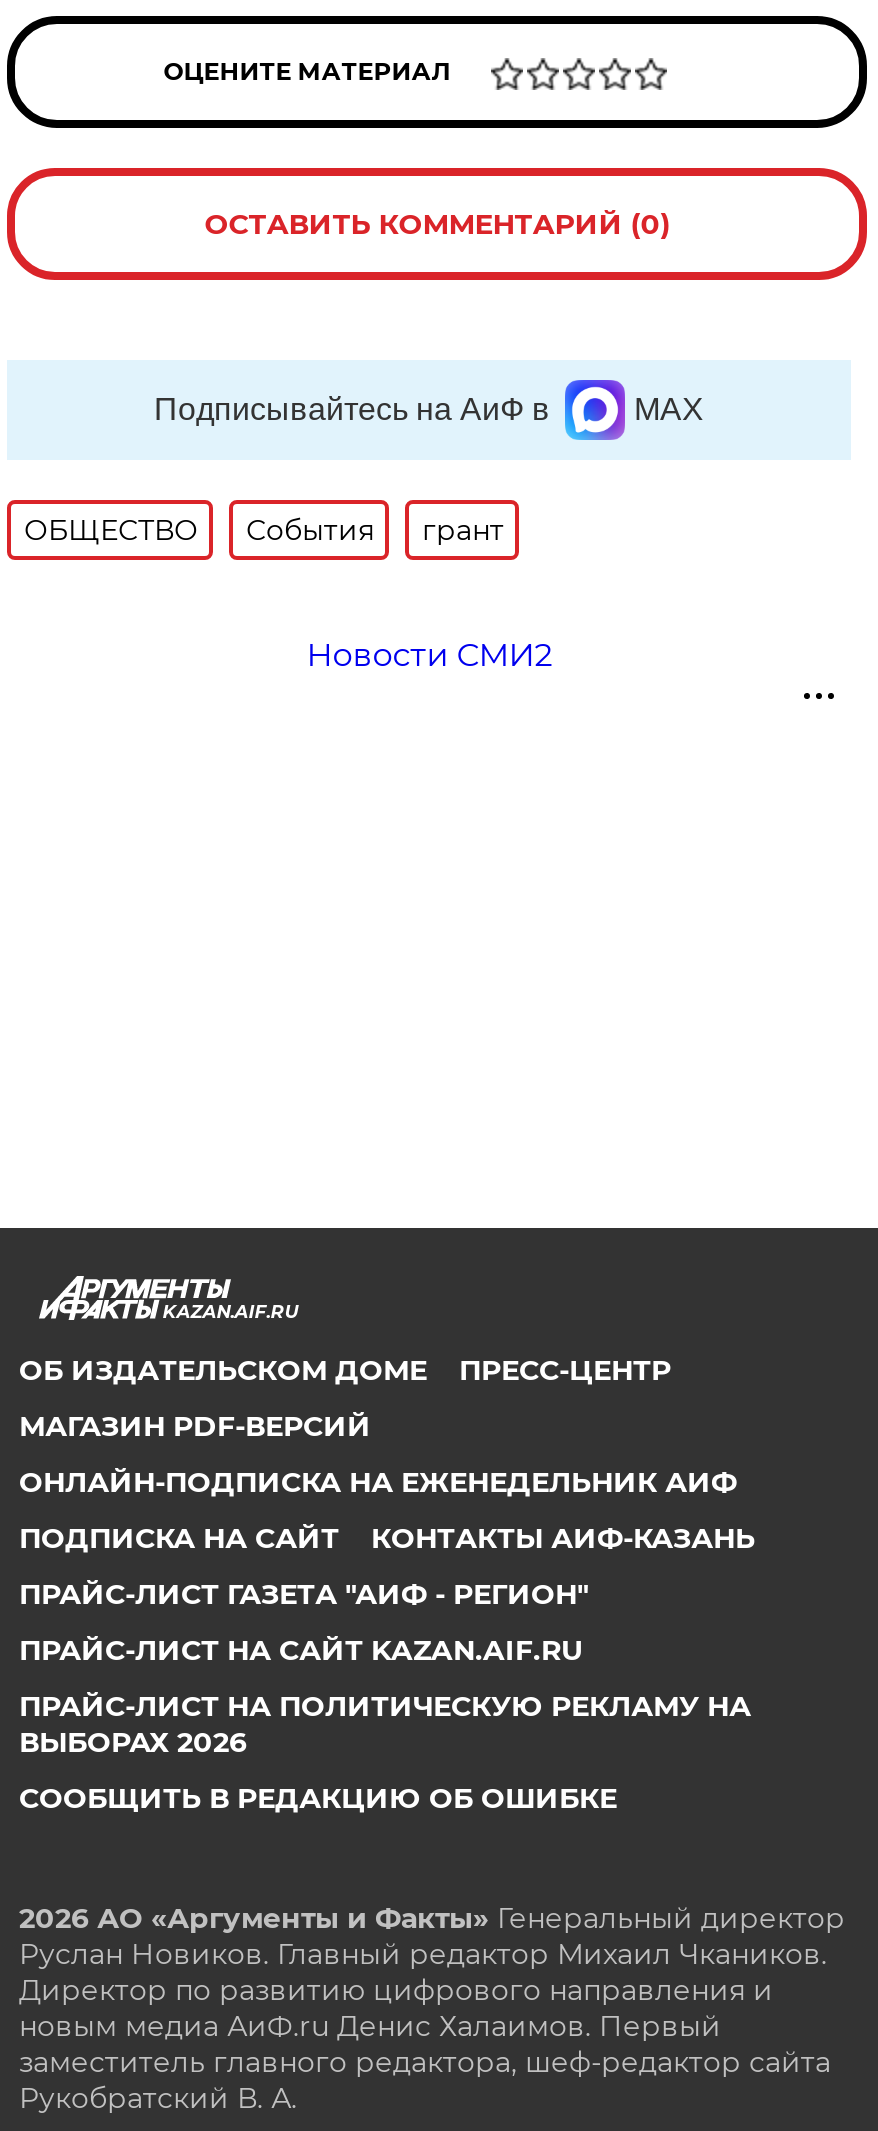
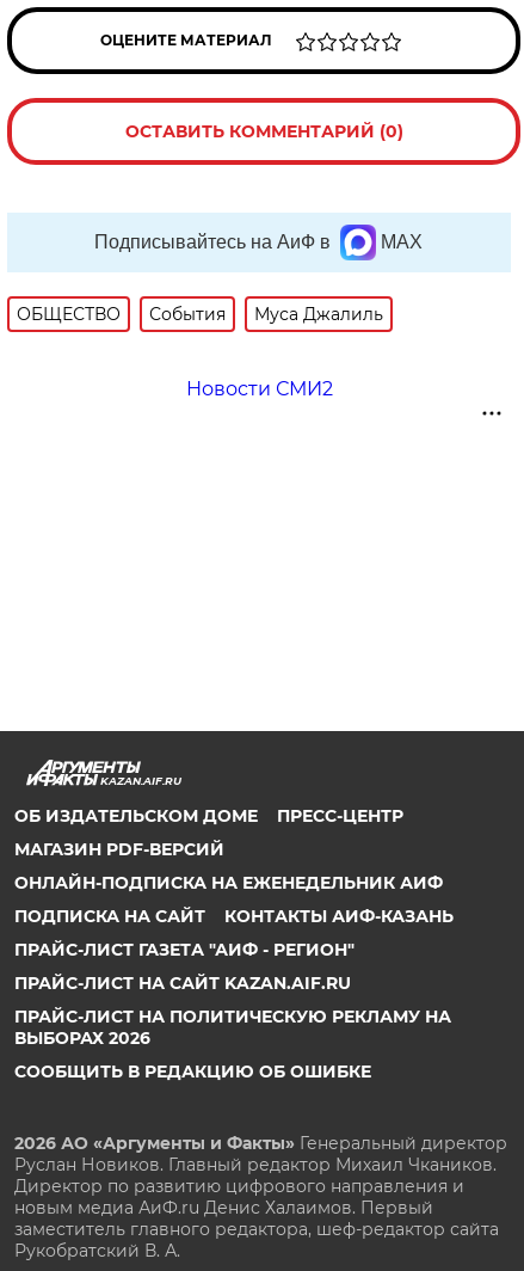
- грант
+ Муса Джалиль
